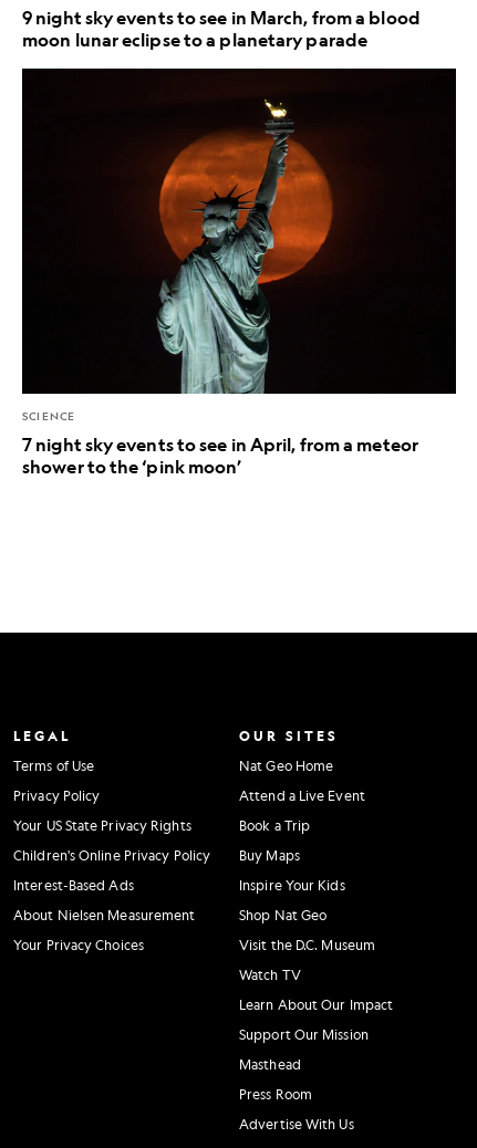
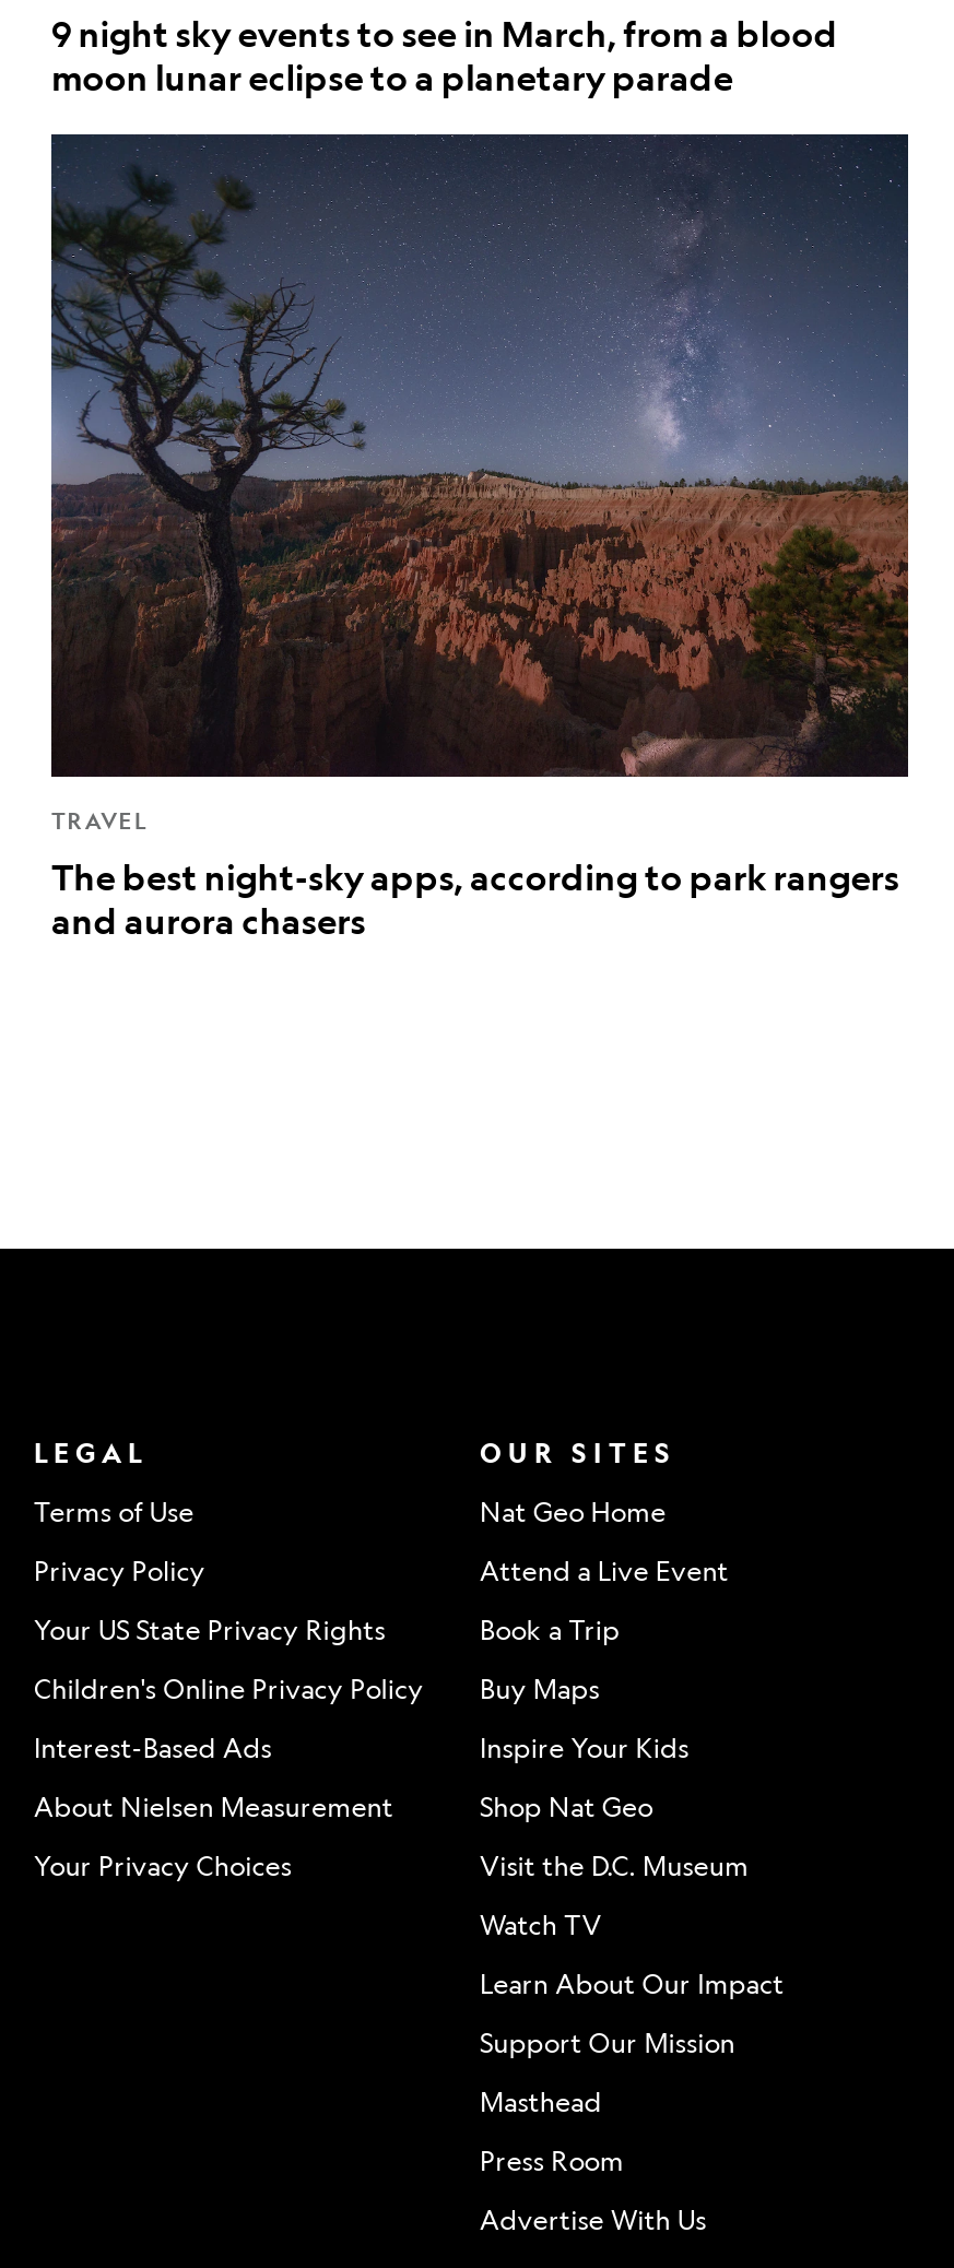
- [image]
- SCIENCE
- 7 night sky events to see in April, from a meteor
- shower to the ‘pink moon’
+ [image]
+ TRAVEL
+ The best night-sky apps, according to park rangers
+ and aurora chasers
